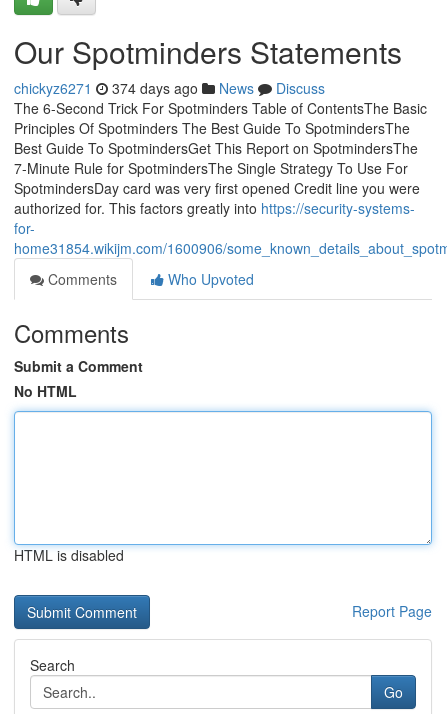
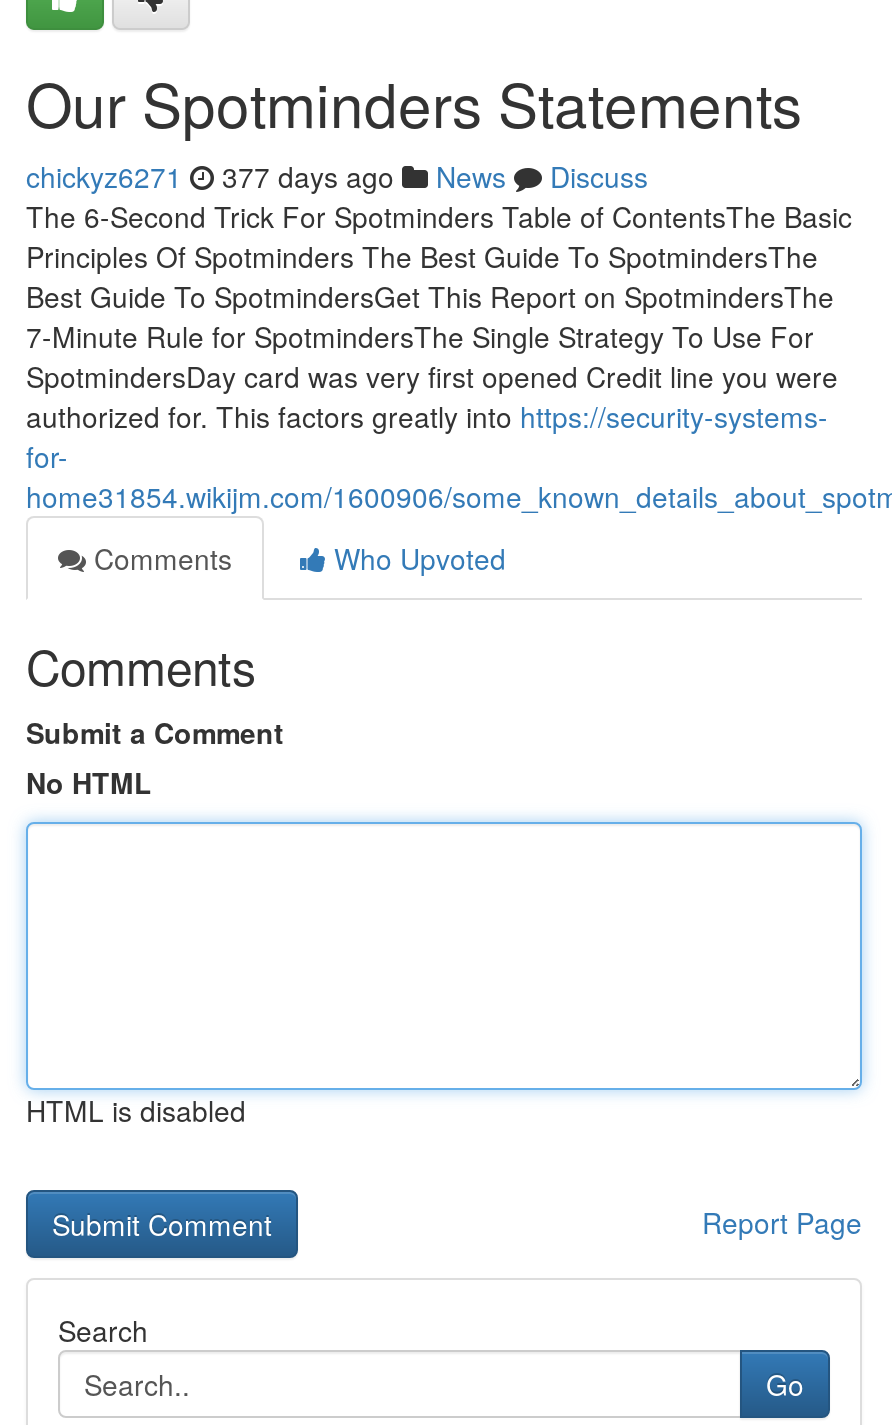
- chickyz6271 374 days ago News Discuss
+ chickyz6271 377 days ago News Discuss
